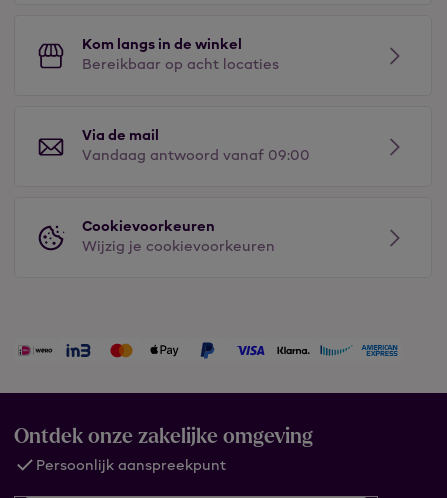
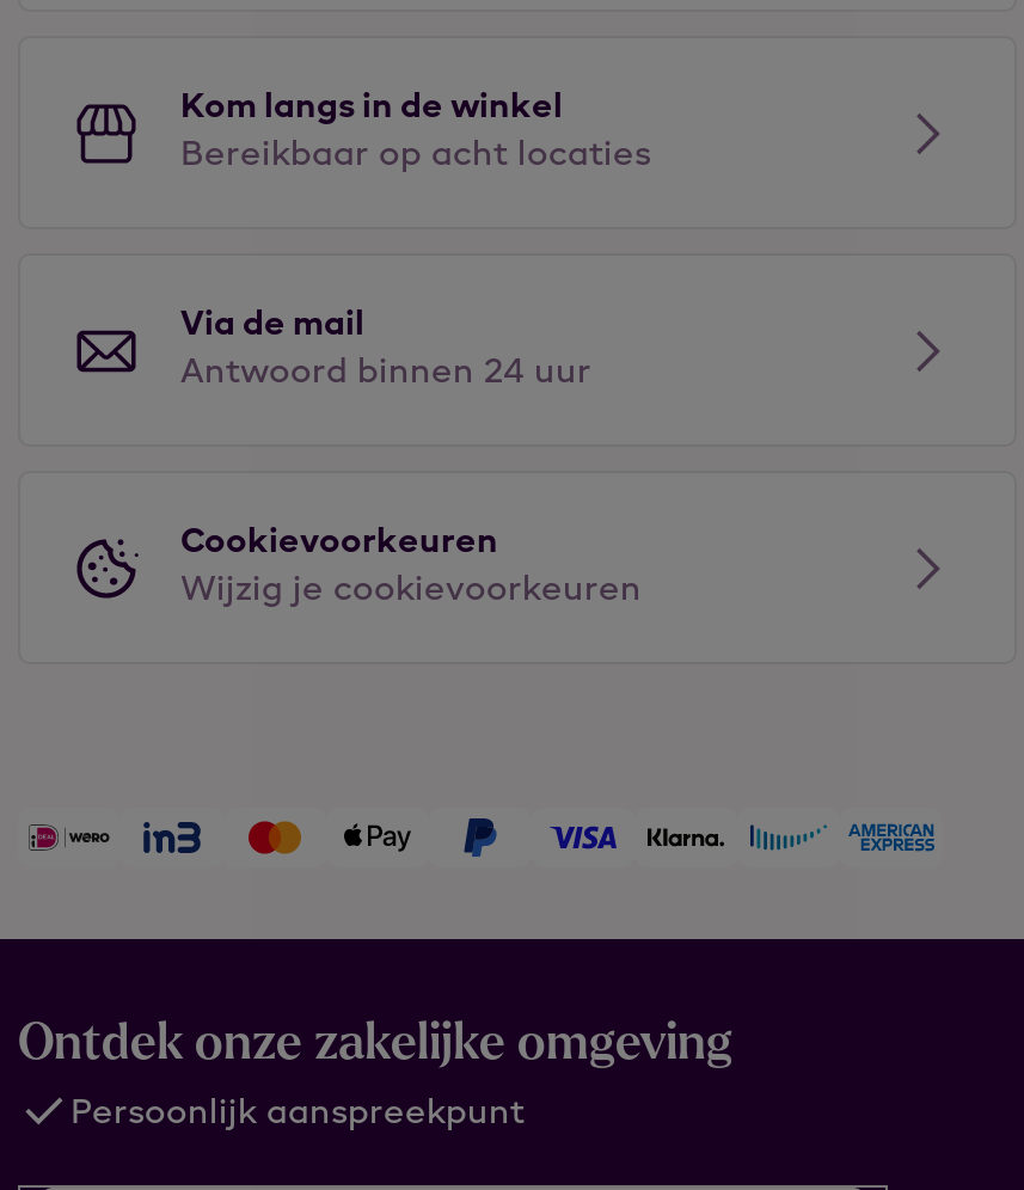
- Vandaag antwoord vanaf 09:00
+ Antwoord binnen 24 uur
